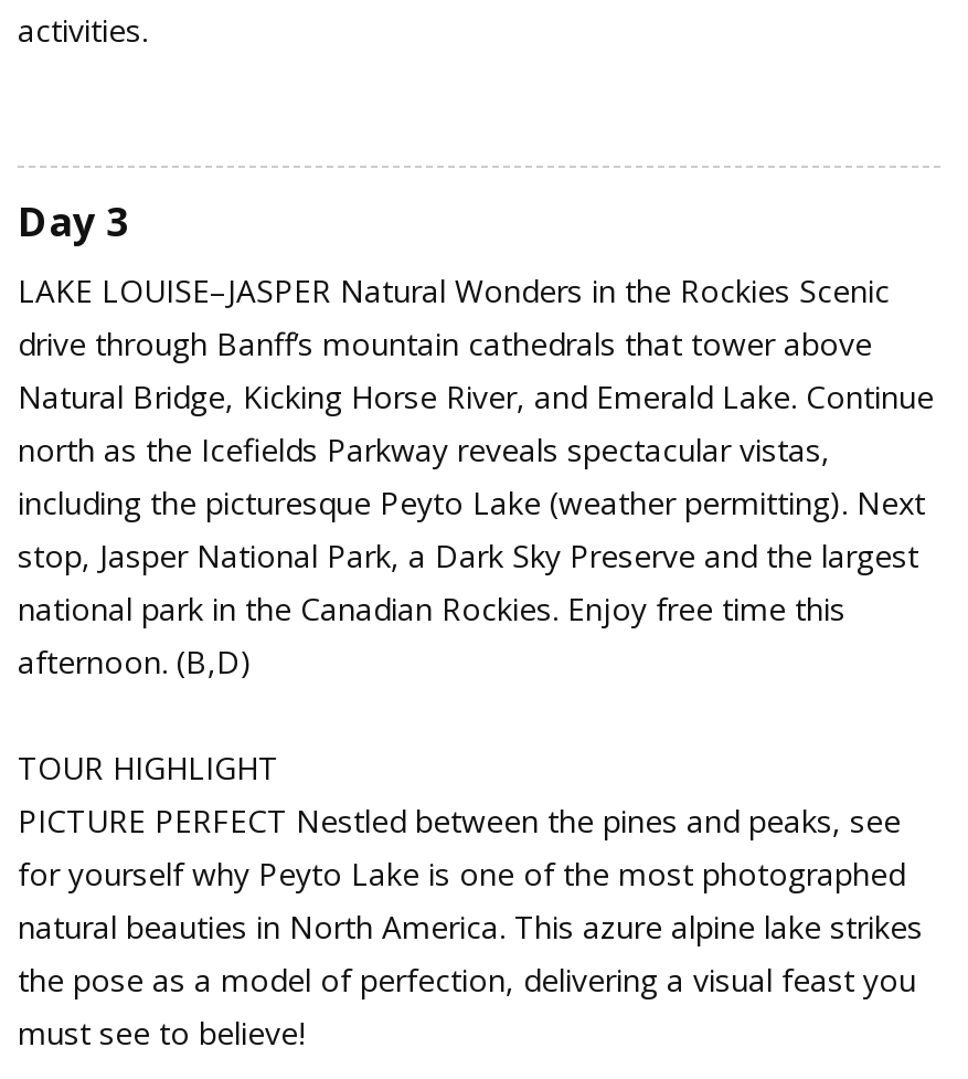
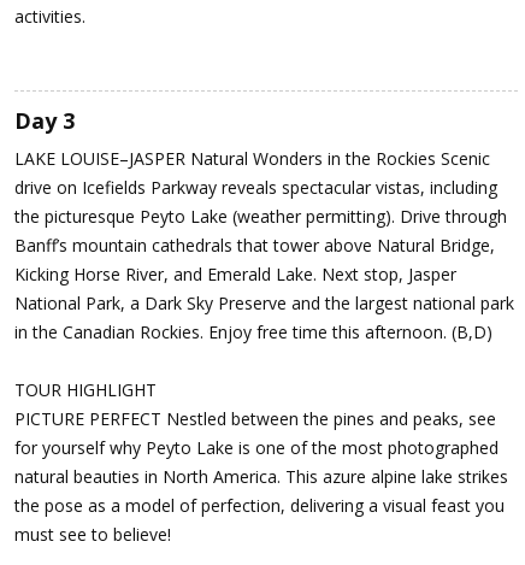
- drive through Banff’s mountain cathedrals that tower above
- Natural Bridge, Kicking Horse River, and Emerald Lake. Continue
- north as the Icefields Parkway reveals spectacular vistas,
- including the picturesque Peyto Lake (weather permitting). Next
- stop, Jasper National Park, a Dark Sky Preserve and the largest
- national park in the Canadian Rockies. Enjoy free time this
- afternoon. (B,D)
+ drive on Icefields Parkway reveals spectacular vistas, including
+ the picturesque Peyto Lake (weather permitting). Drive through
+ Banff’s mountain cathedrals that tower above Natural Bridge,
+ Kicking Horse River, and Emerald Lake. Next stop, Jasper
+ National Park, a Dark Sky Preserve and the largest national park
+ in the Canadian Rockies. Enjoy free time this afternoon. (B,D)
